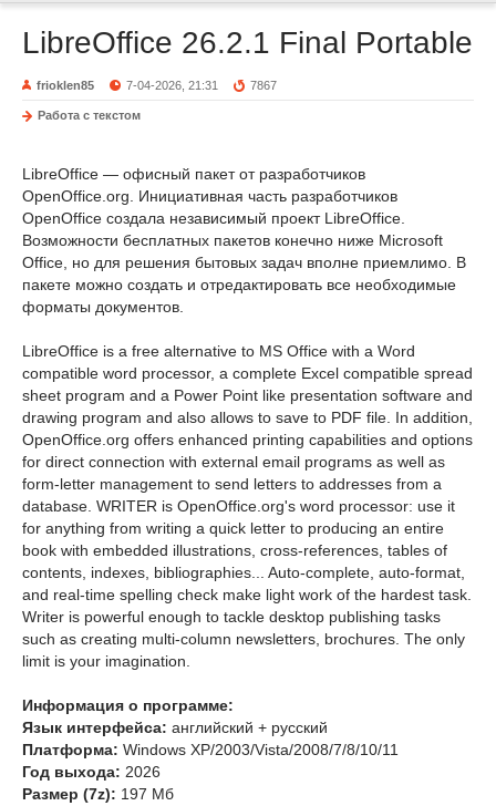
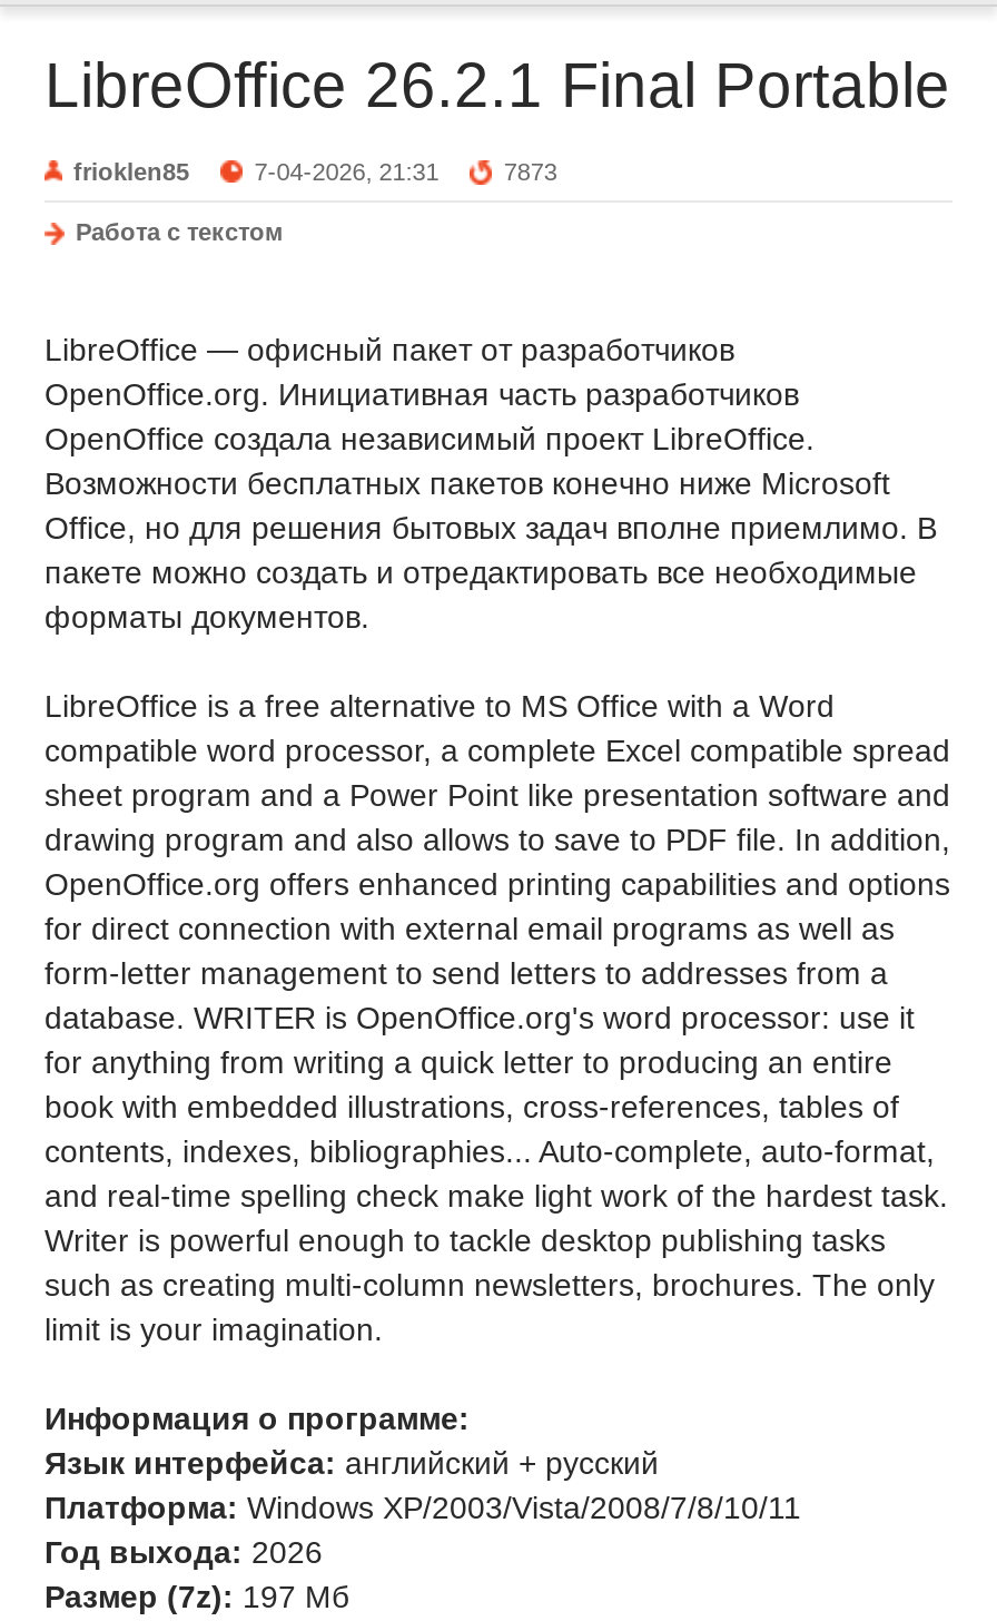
- 7867
+ 7873
